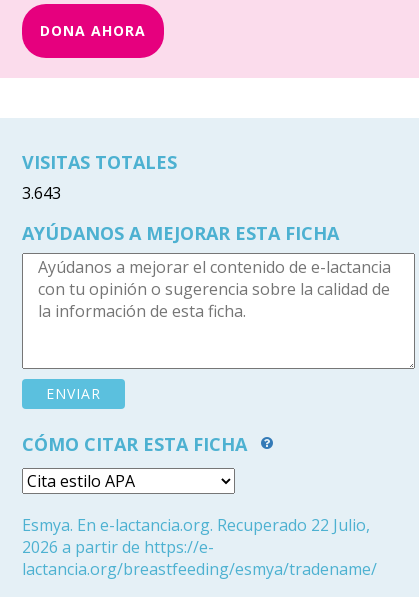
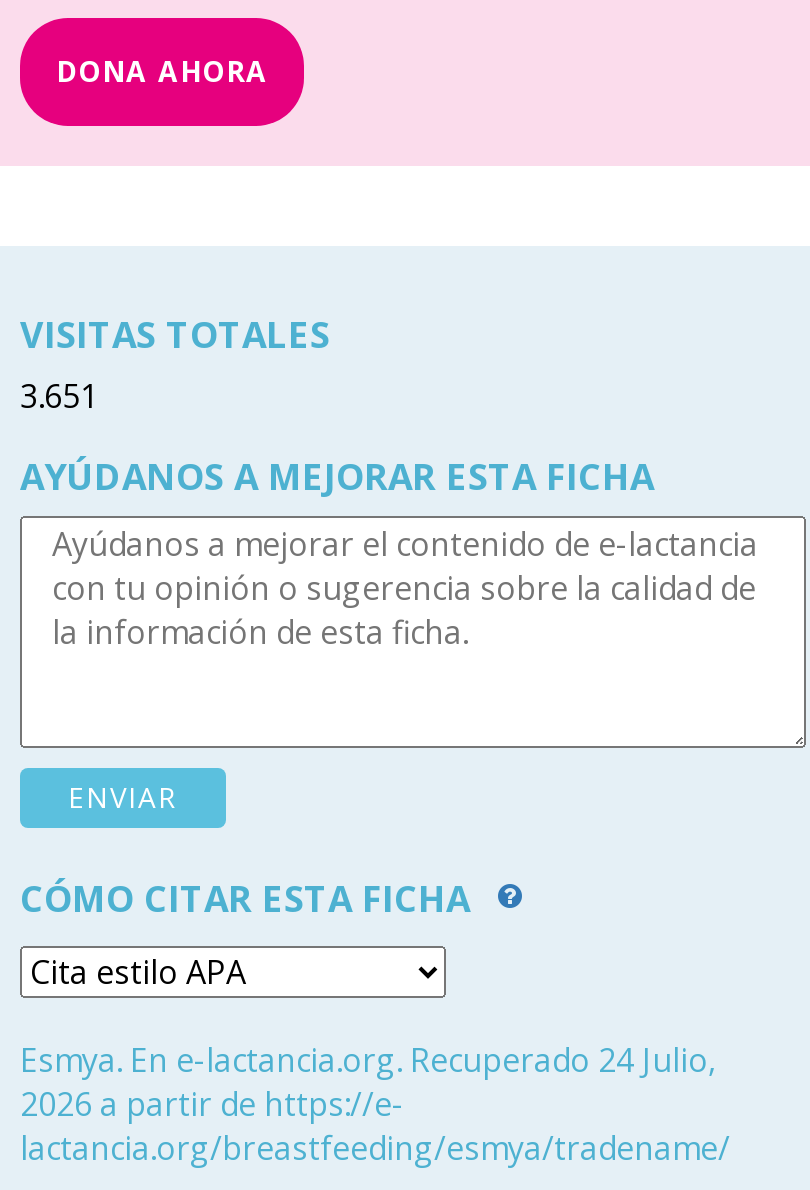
- 3.643
+ 3.651

- Esmya. En e-lactancia.org. Recuperado 22 Julio,
+ Esmya. En e-lactancia.org. Recuperado 24 Julio,
